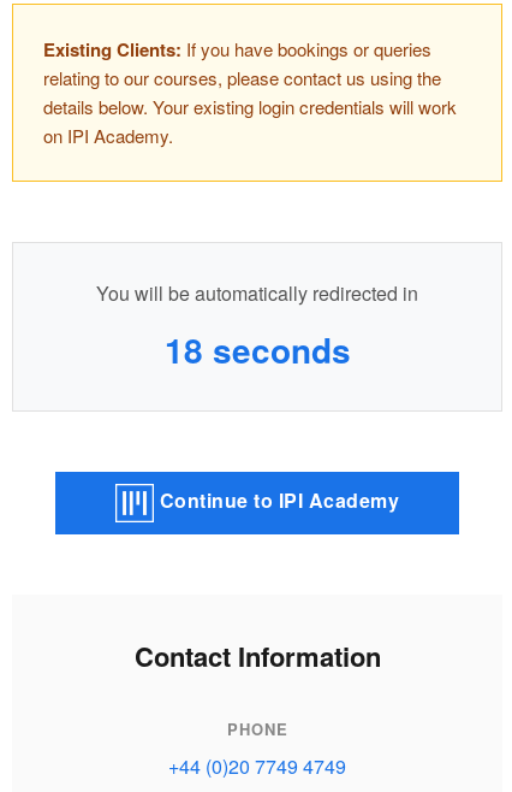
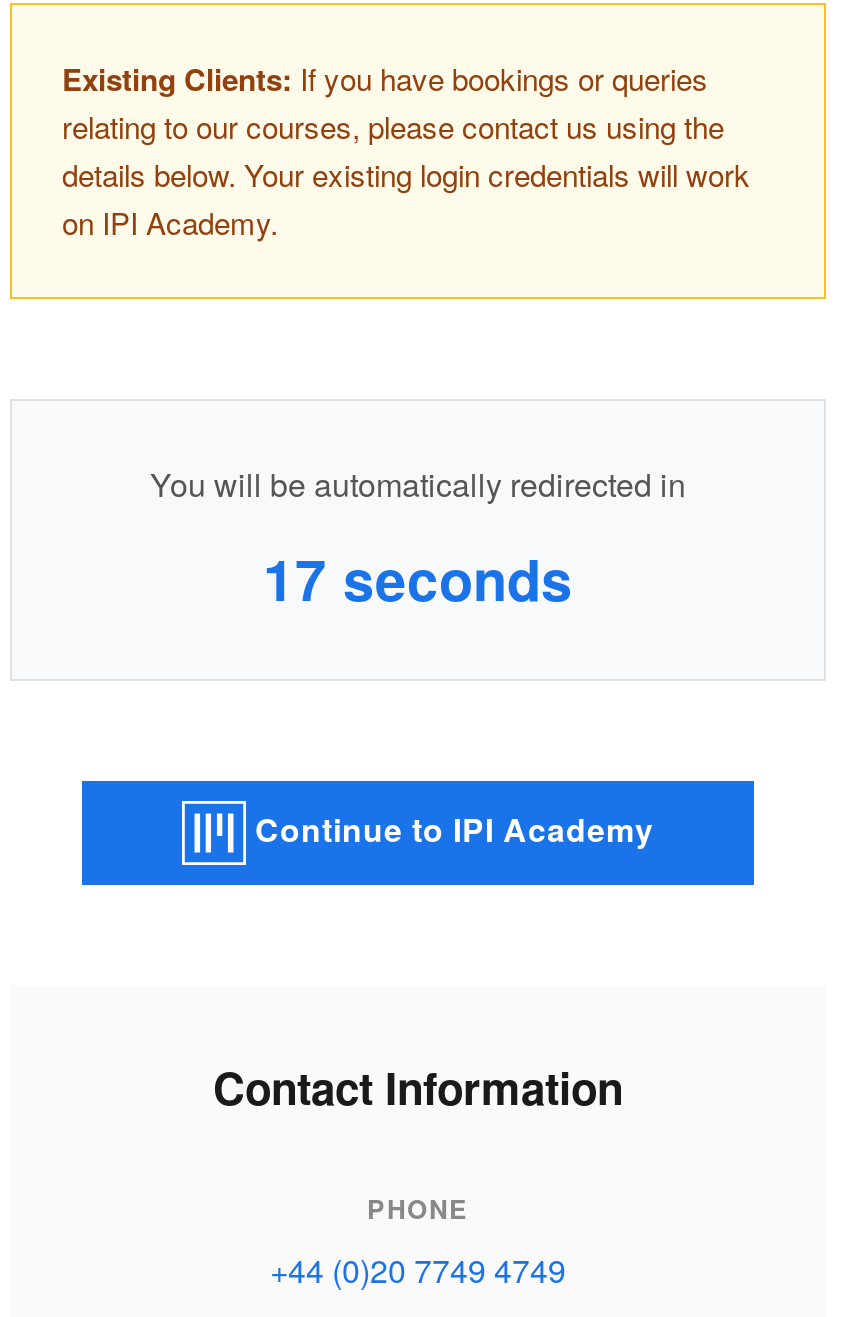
- 18 seconds
+ 17 seconds
